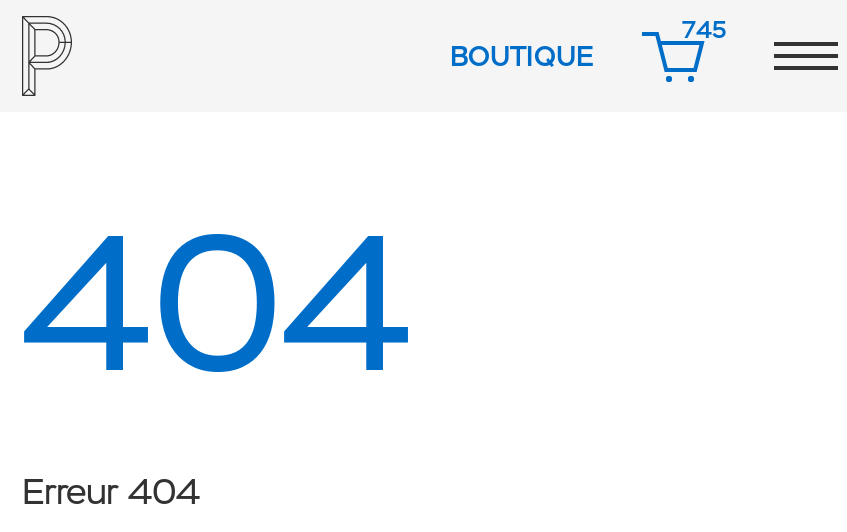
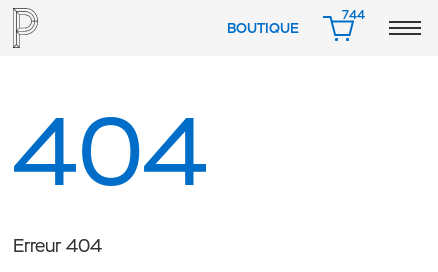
- 745
+ 744
